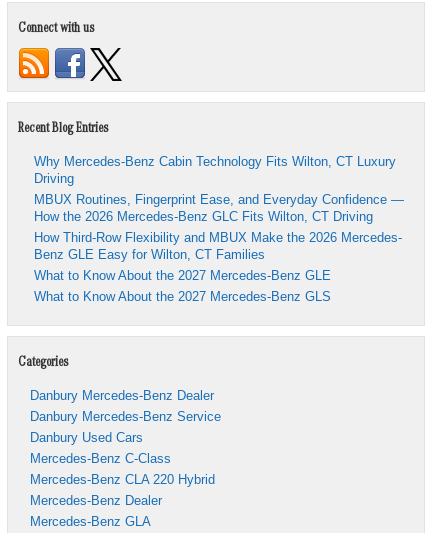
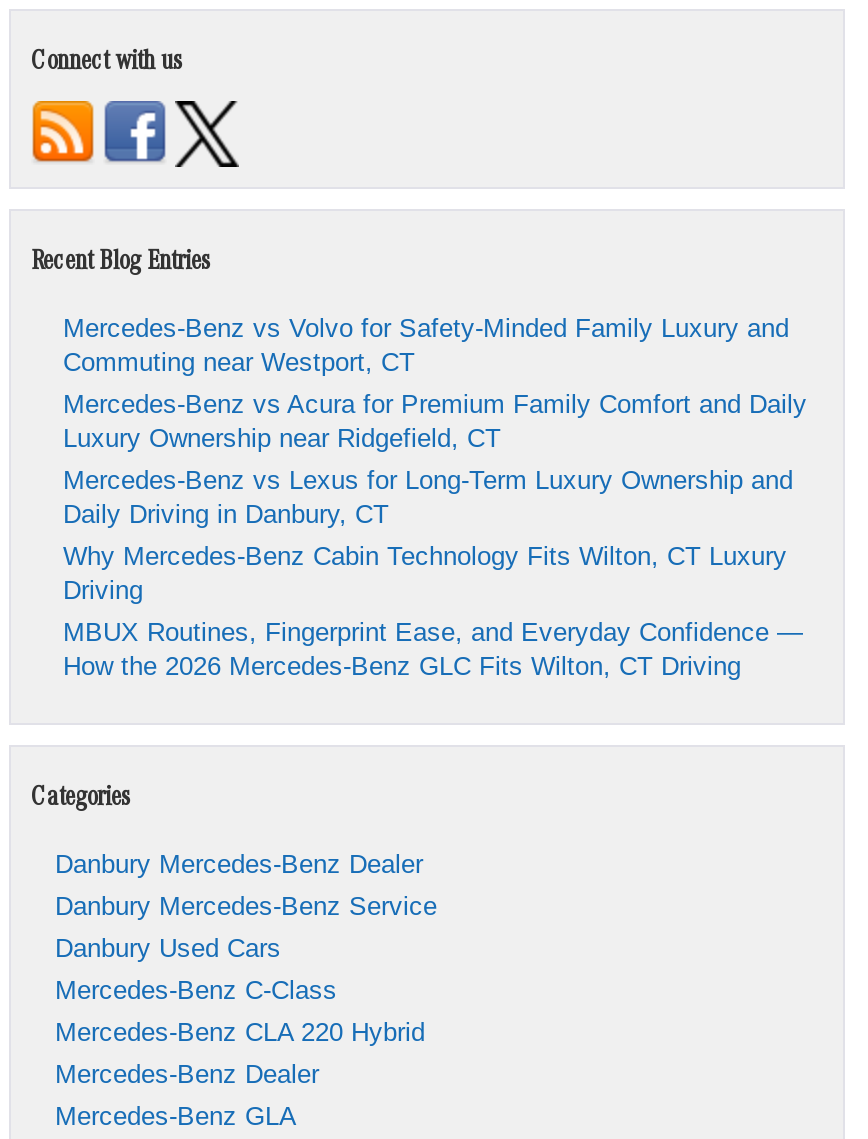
+ Mercedes-Benz vs Volvo for Safety-Minded Family Luxury and
+ Commuting near Westport, CT
+ Mercedes-Benz vs Acura for Premium Family Comfort and Daily
+ Luxury Ownership near Ridgefield, CT
+ Mercedes-Benz vs Lexus for Long-Term Luxury Ownership and
+ Daily Driving in Danbury, CT

moved down: Why Mercedes-Benz Cabin Technology Fits Wilton, CT Luxury | Driving | MBUX Routines, Fingerprint Ease, and Everyday Confidence — | How the 2026 Mercedes-Benz GLC Fits Wilton, CT Driving

- How Third-Row Flexibility and MBUX Make the 2026 Mercedes-
- Benz GLE Easy for Wilton, CT Families
- What to Know About the 2027 Mercedes-Benz GLE
- What to Know About the 2027 Mercedes-Benz GLS
